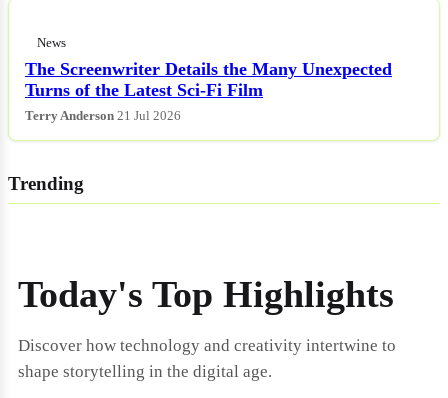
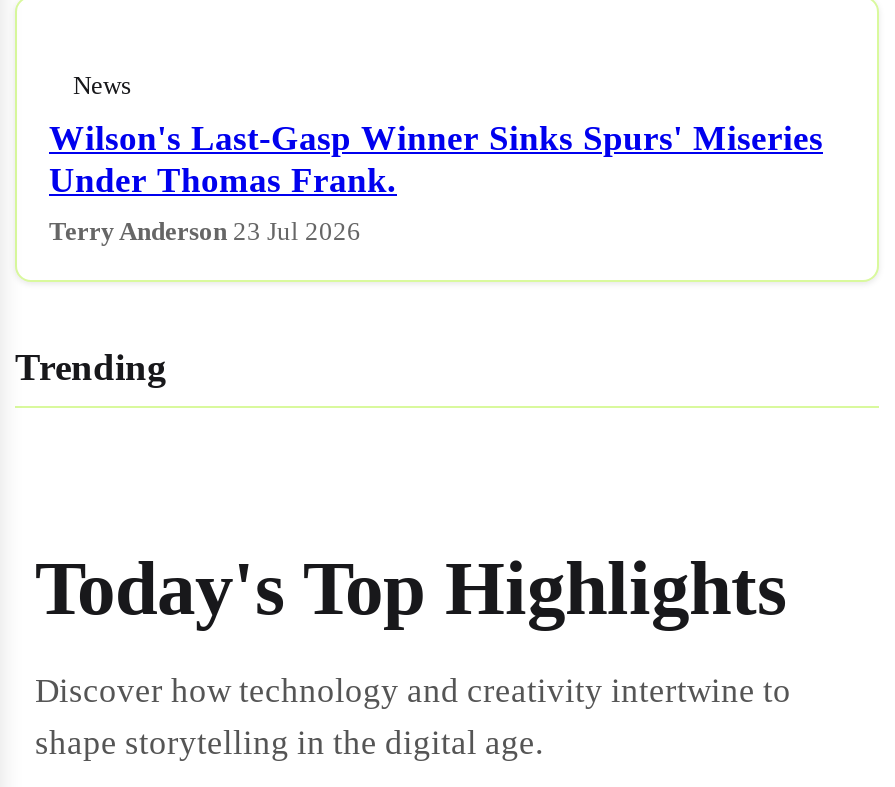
- The Screenwriter Details the Many Unexpected
- Turns of the Latest Sci-Fi Film
- Terry Anderson 21 Jul 2026
+ Wilson's Last-Gasp Winner Sinks Spurs' Miseries
+ Under Thomas Frank.
+ Terry Anderson 23 Jul 2026
